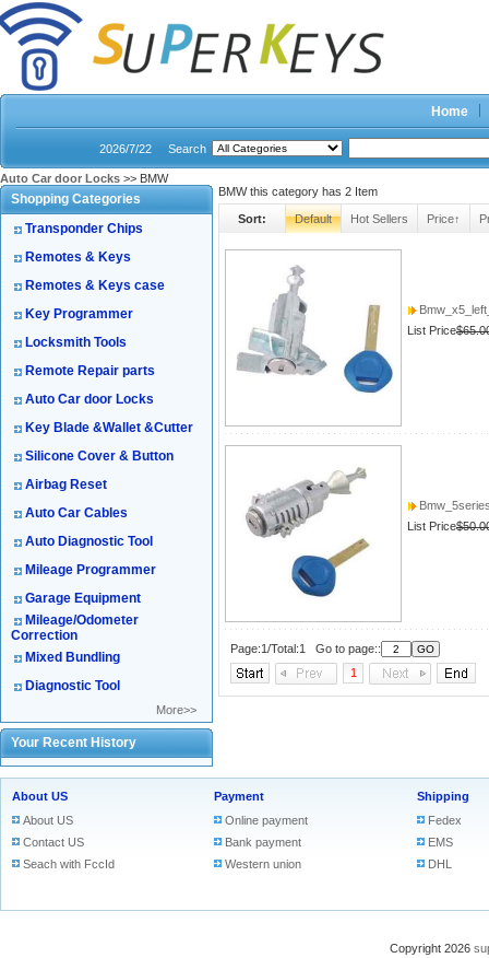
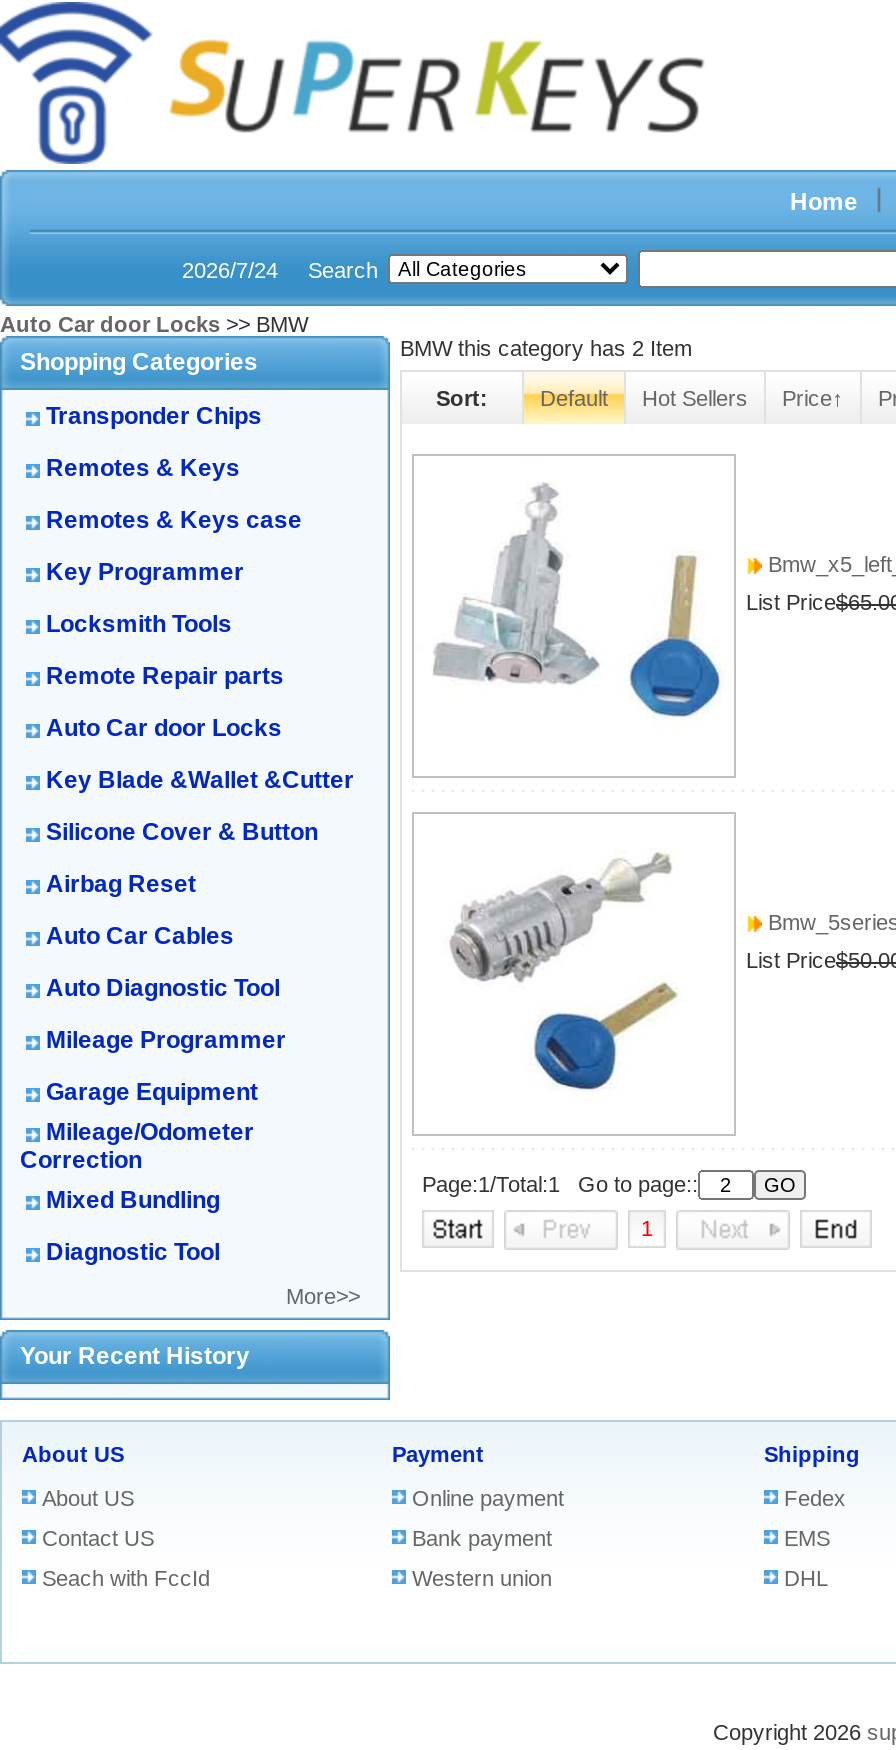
- 2026/7/22 Search
+ 2026/7/24 Search
